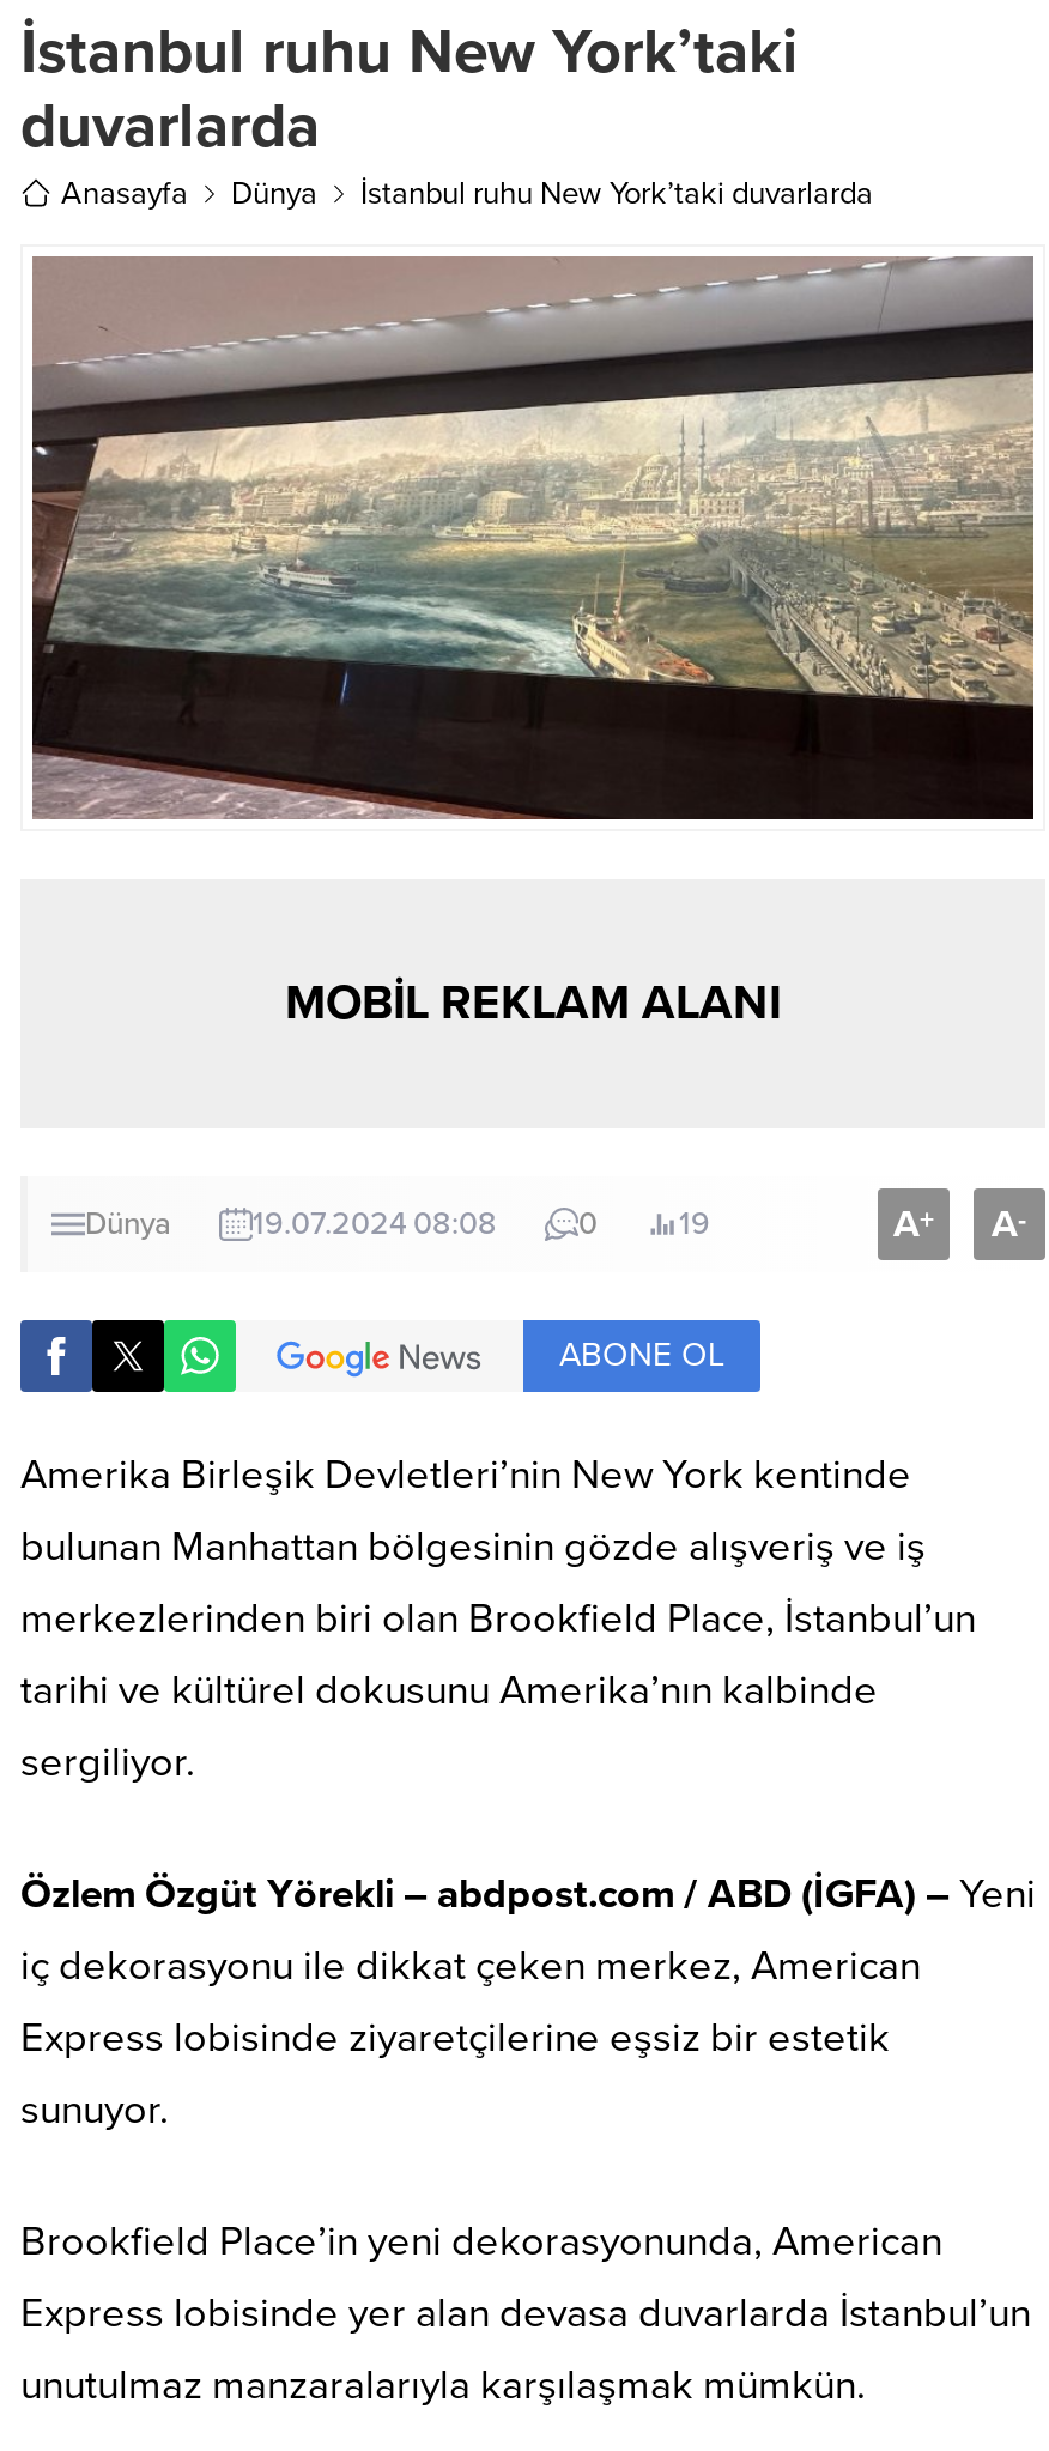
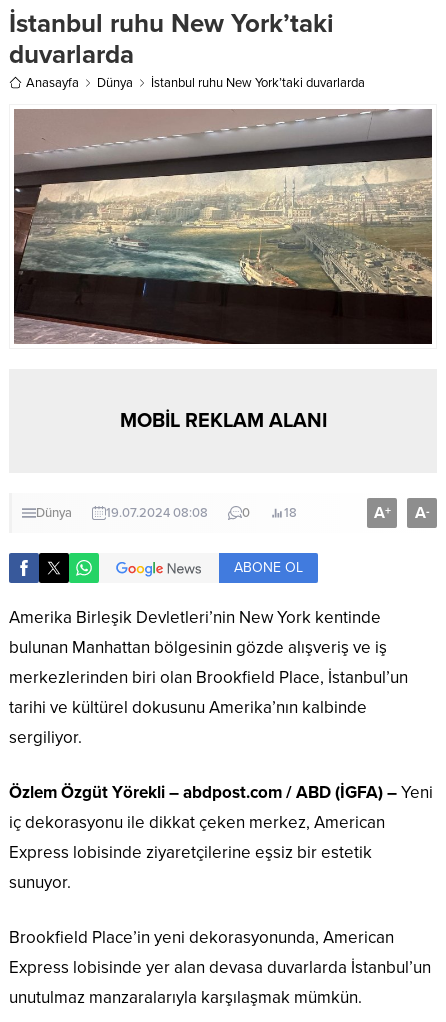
- 19
+ 18
